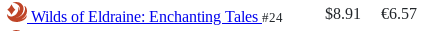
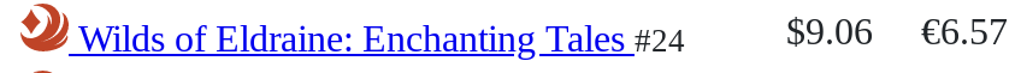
- $8.91 €6.57
+ $9.06 €6.57
